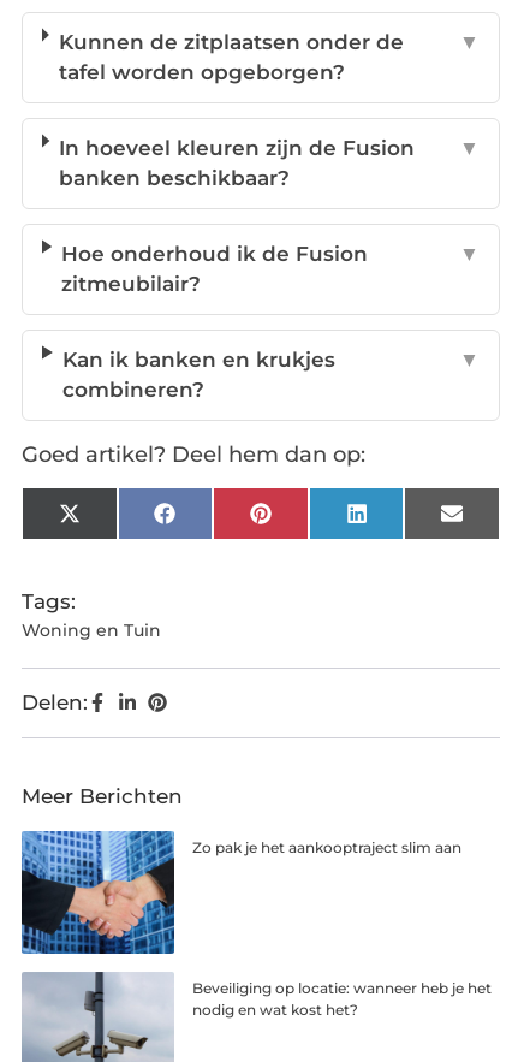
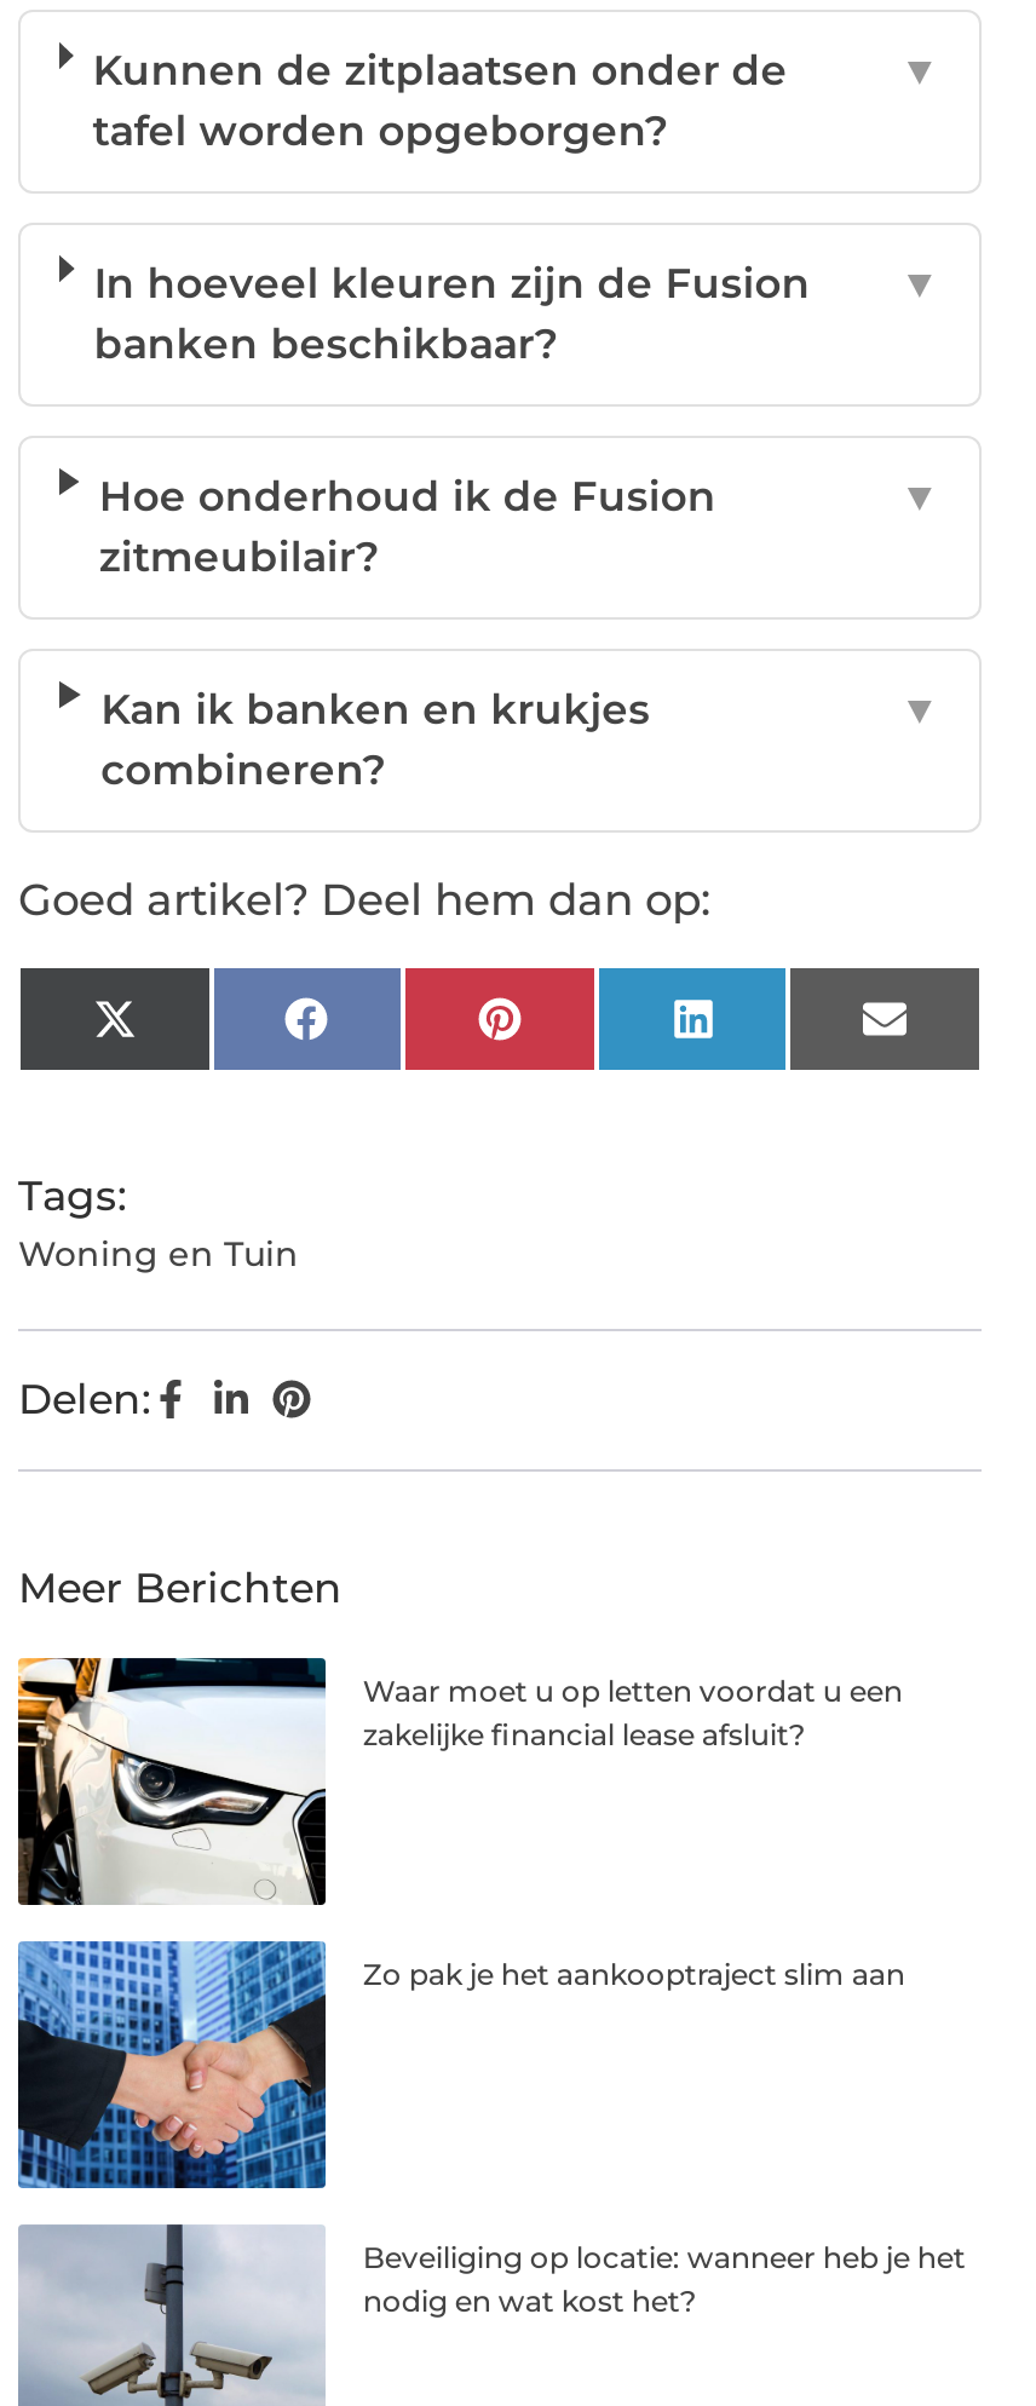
+ [image]
+ Waar moet u op letten voordat u een
+ zakelijke financial lease afsluit?
